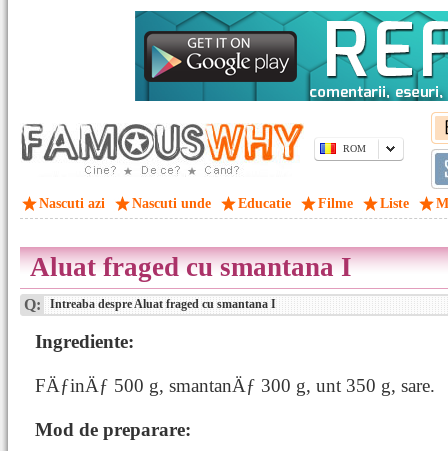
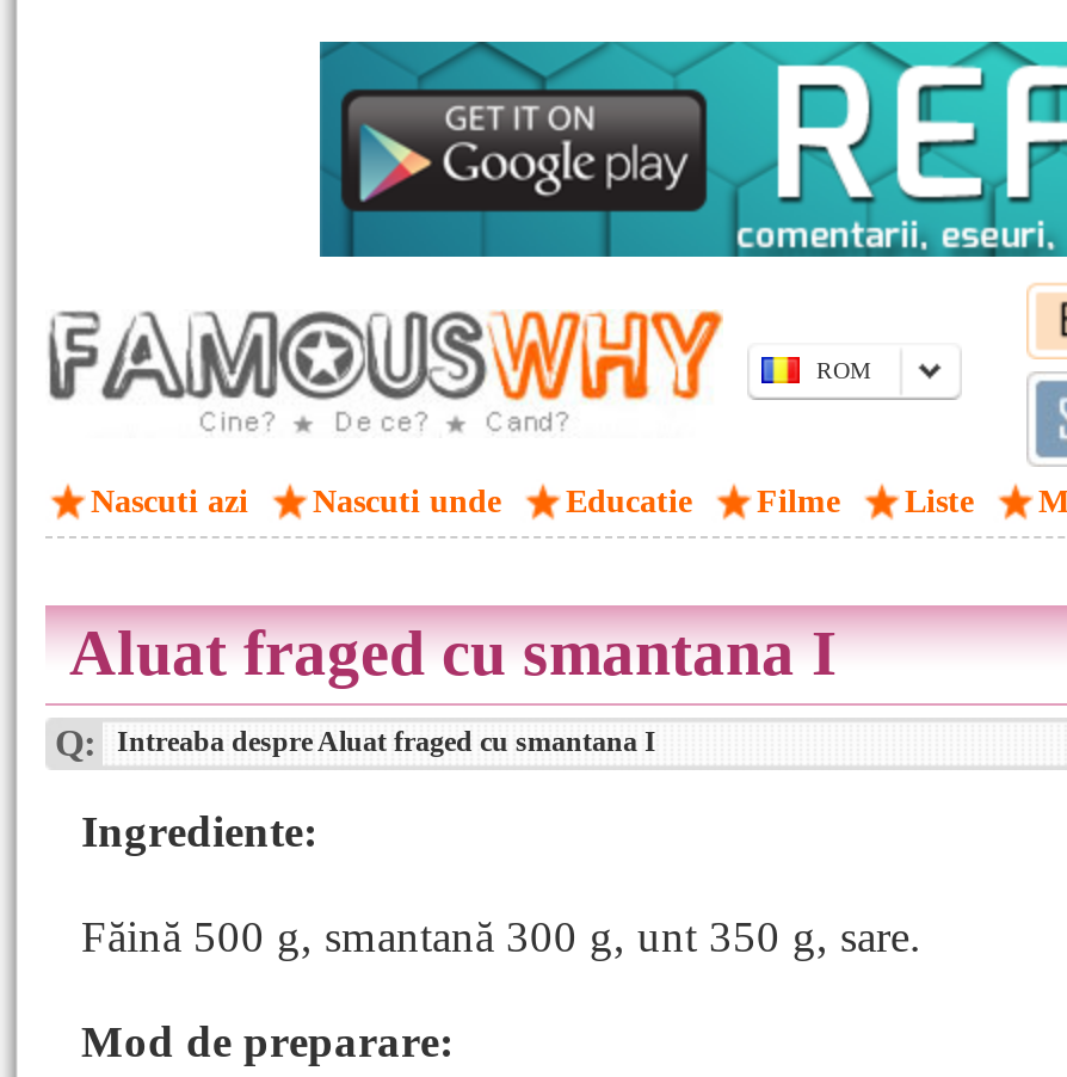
- FÄƒinÄƒ 500 g, smantanÄƒ 300 g, unt 350 g, sare.
+ Făină 500 g, smantană 300 g, unt 350 g, sare.
